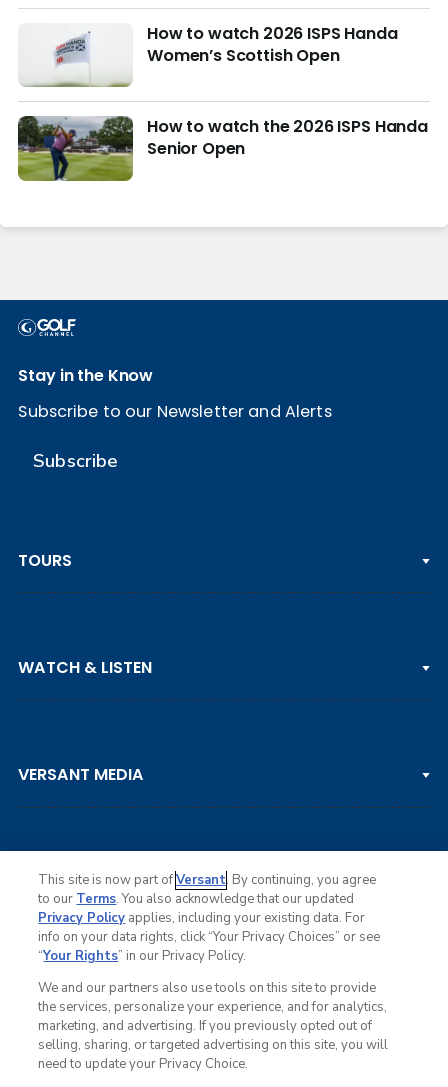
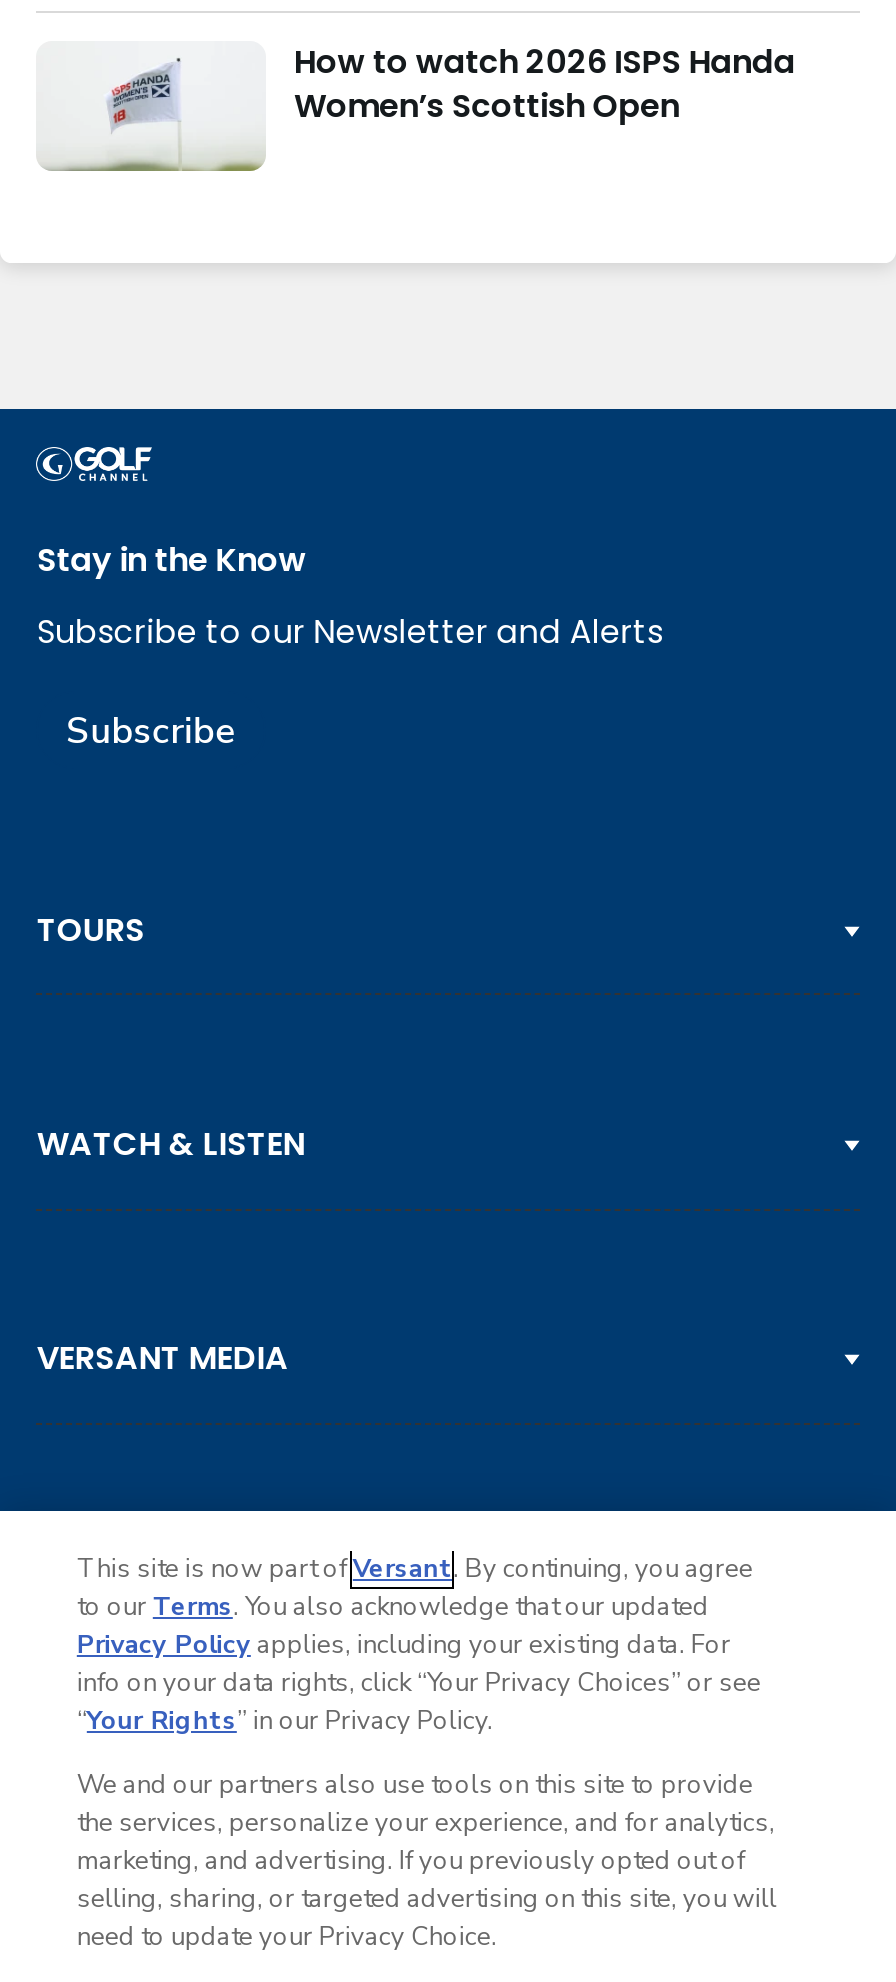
- [image]
- How to watch the 2026 ISPS Handa
- Senior Open
